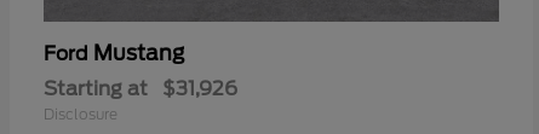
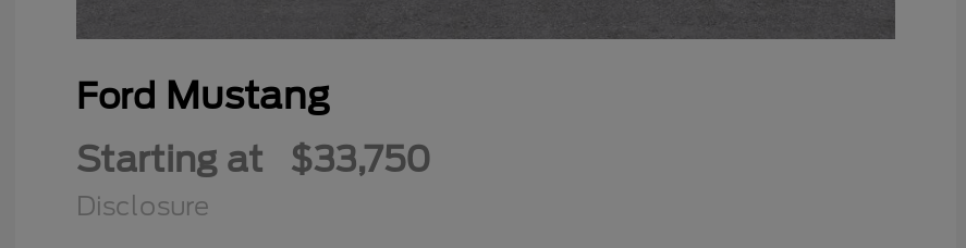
- Starting at $31,926
+ Starting at $33,750
